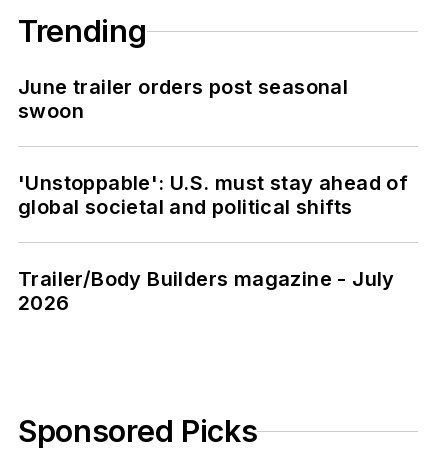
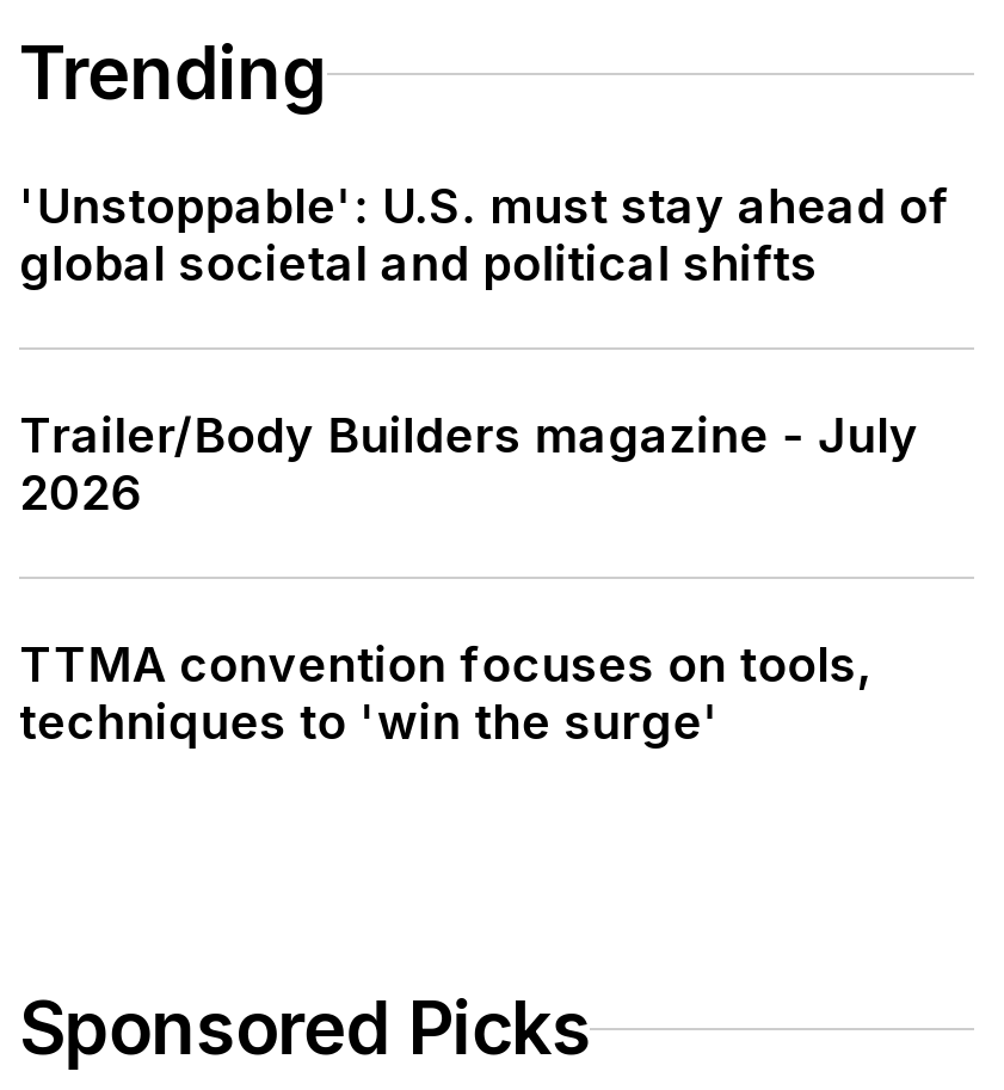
- June trailer orders post seasonal
- swoon

moved up: 'Unstoppable': U.S. must stay ahead of | global societal and political shifts | Trailer/Body Builders magazine - July | 2026

+ TTMA convention focuses on tools,
+ techniques to 'win the surge'
